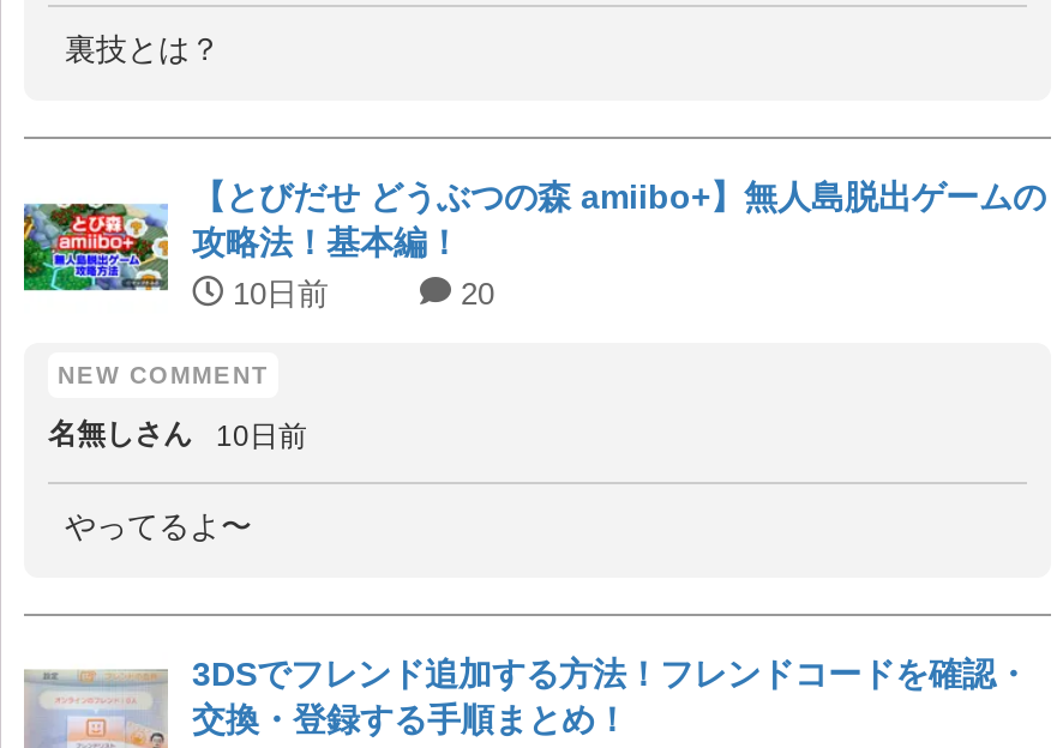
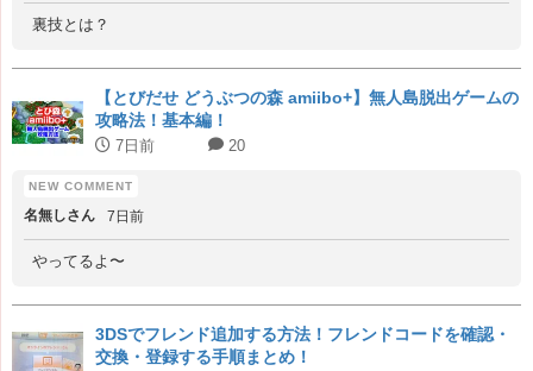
- 10日前
+ 7日前

- 名無しさん 10日前
+ 名無しさん 7日前
